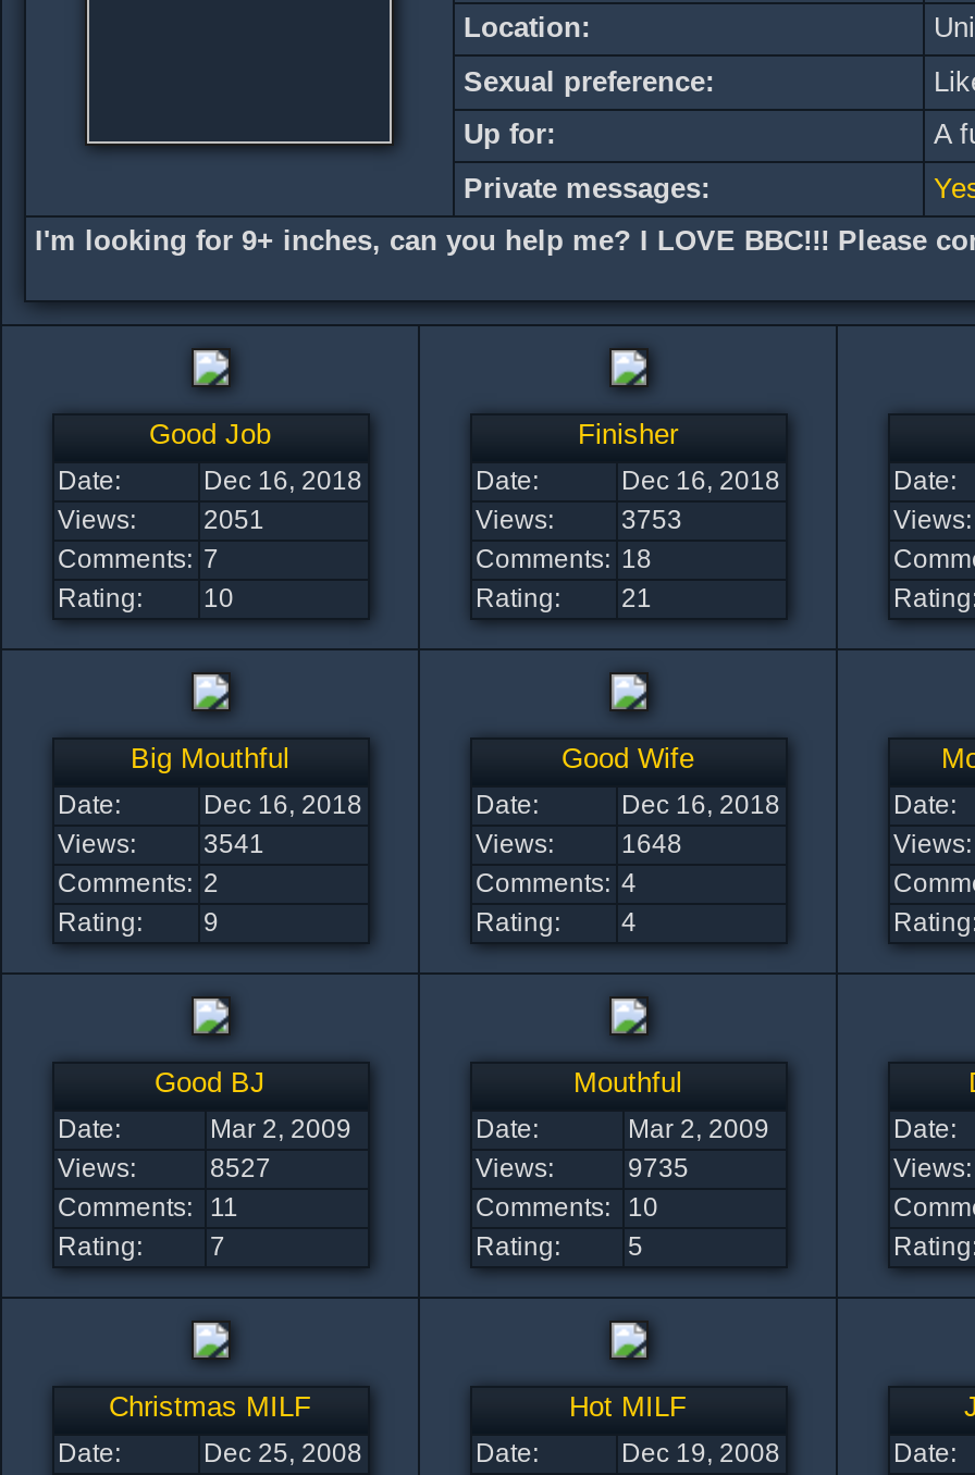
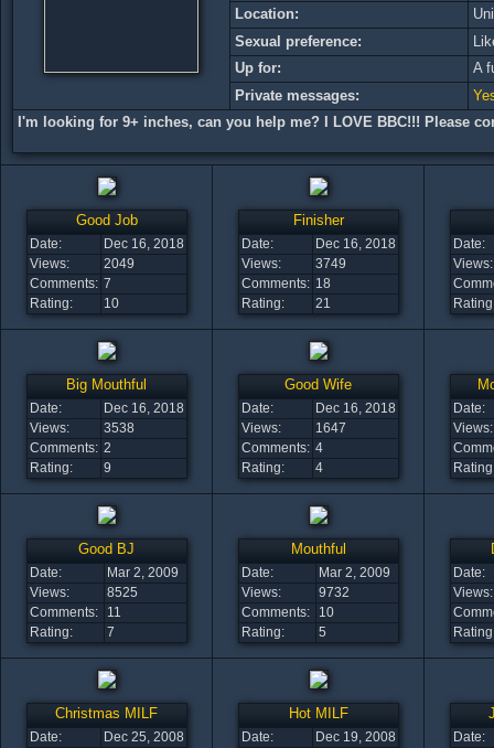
- 2051
+ 2049

- 3753
+ 3749

- 3541
+ 3538

- 1648
+ 1647

- 8527
+ 8525

- 9735
+ 9732
